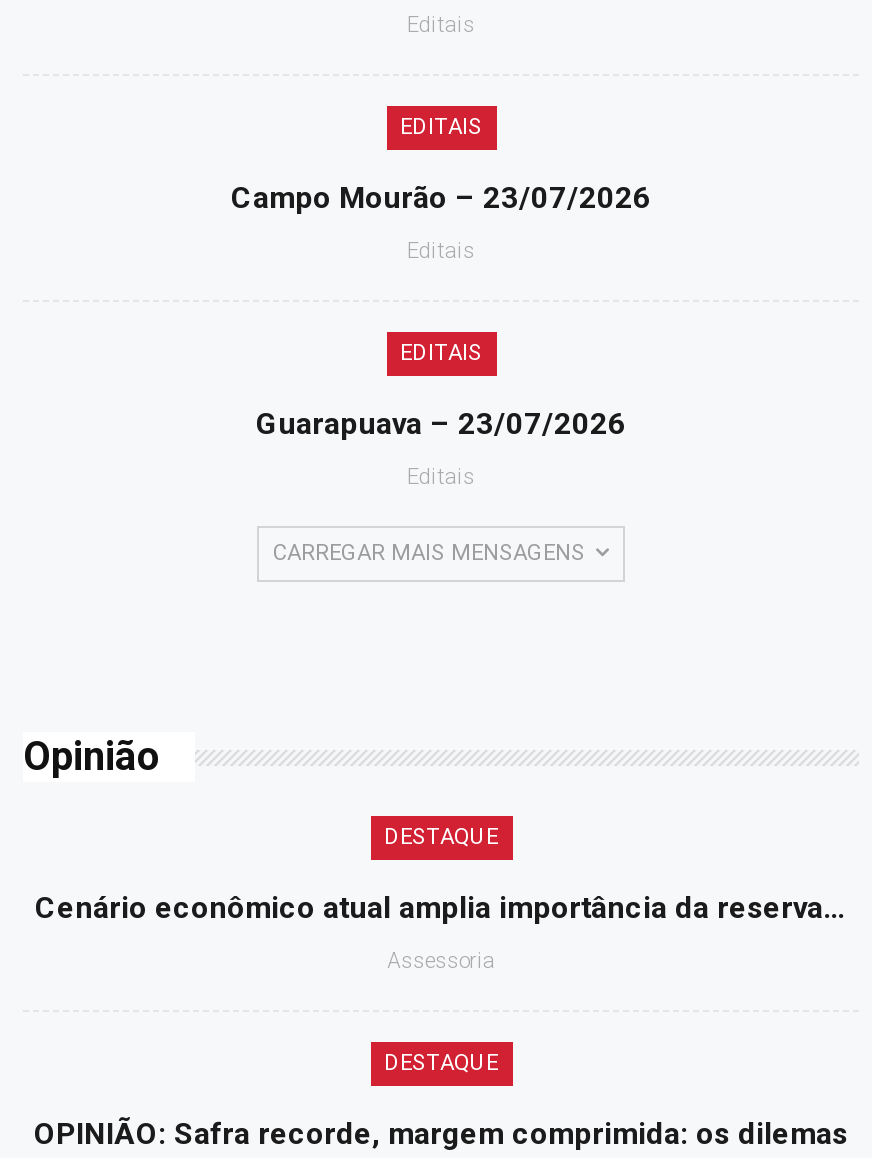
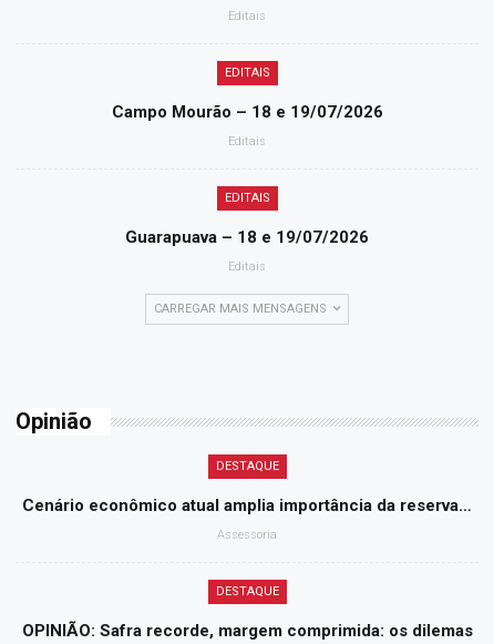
- Campo Mourão – 23/07/2026
+ Campo Mourão – 18 e 19/07/2026

- Guarapuava – 23/07/2026
+ Guarapuava – 18 e 19/07/2026
